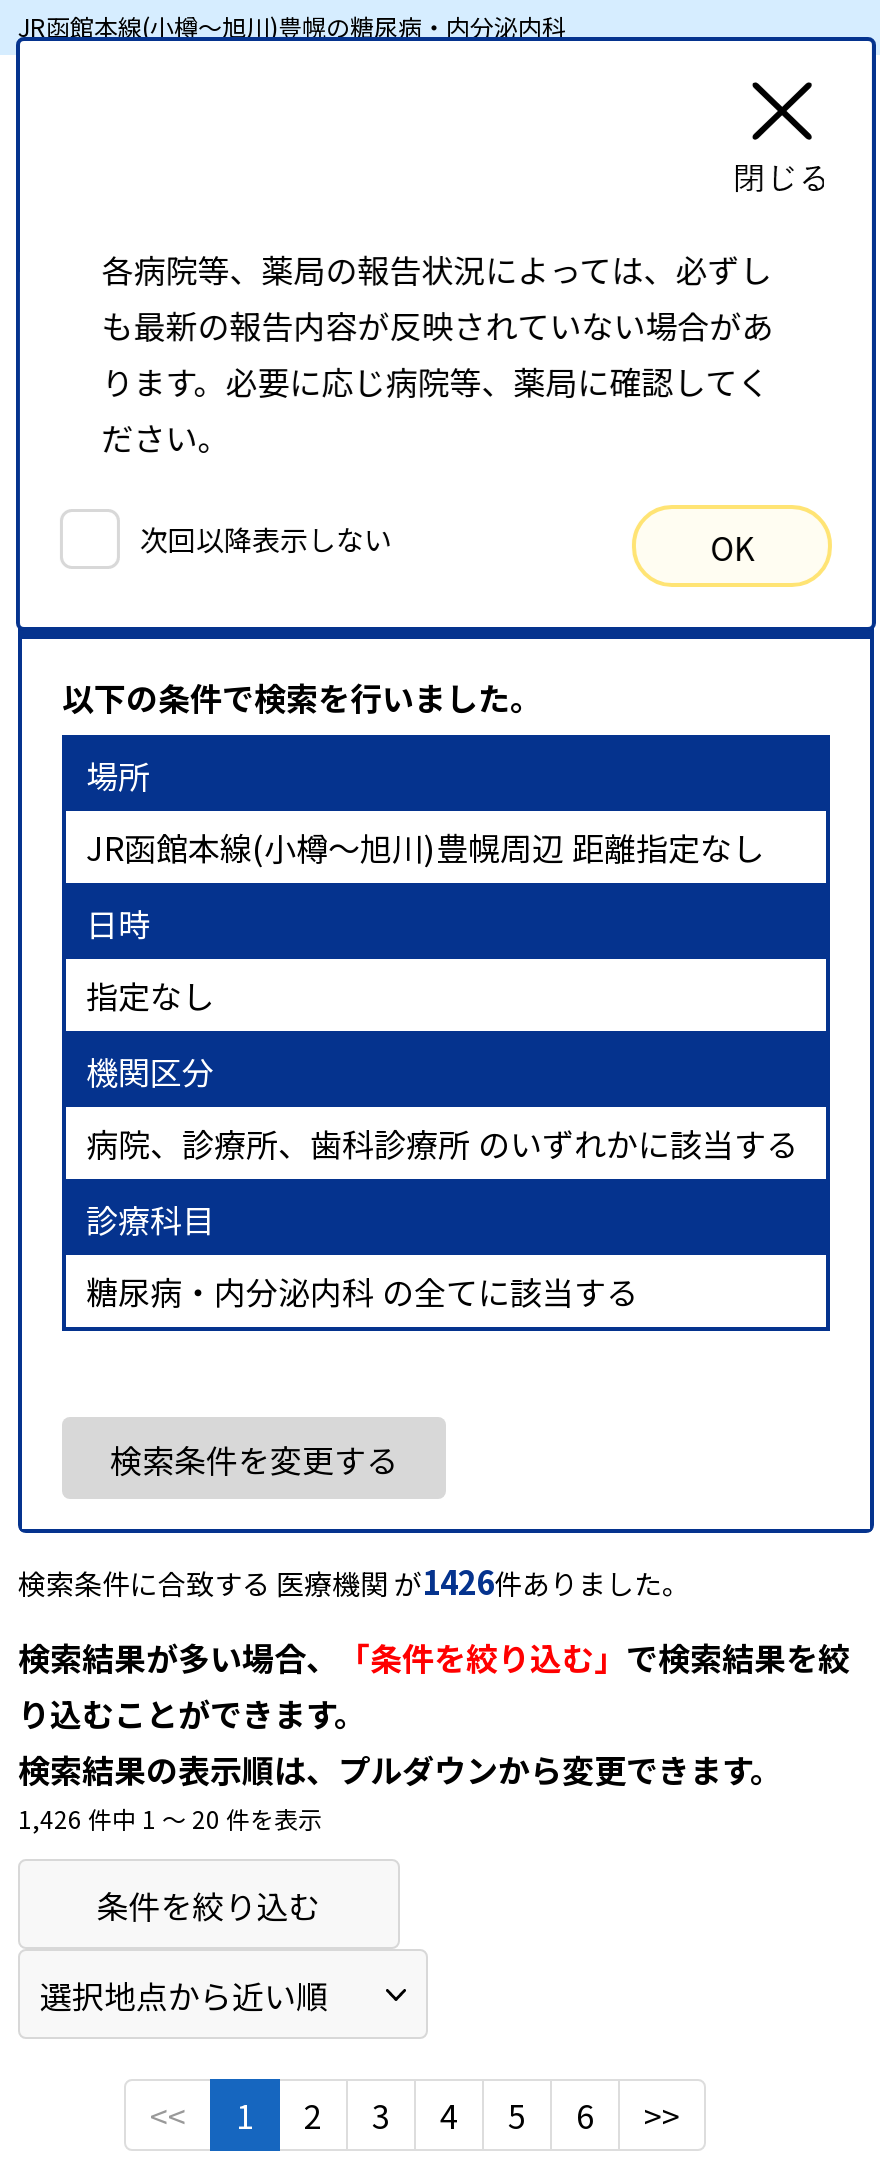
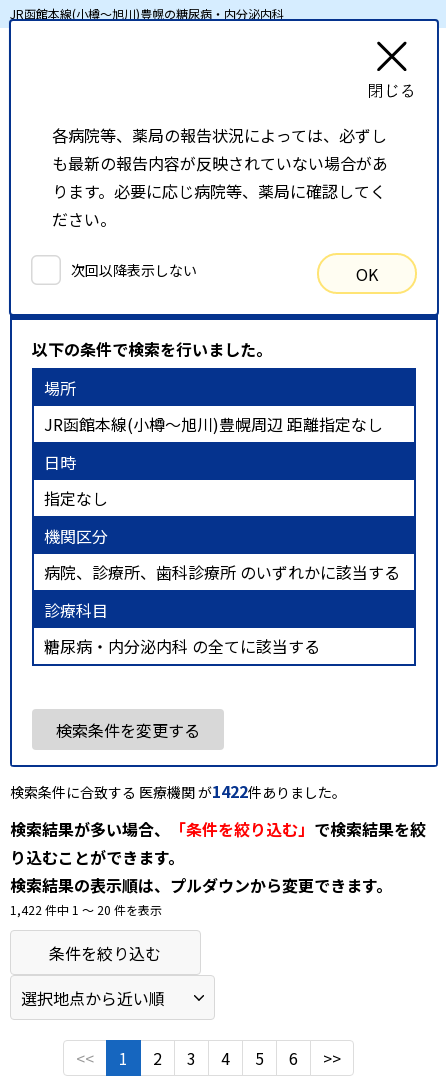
- 検索条件に合致する 医療機関 が1426件ありました。
+ 検索条件に合致する 医療機関 が1422件ありました。

- 1,426 件中 1 〜 20 件を表示
+ 1,422 件中 1 〜 20 件を表示
